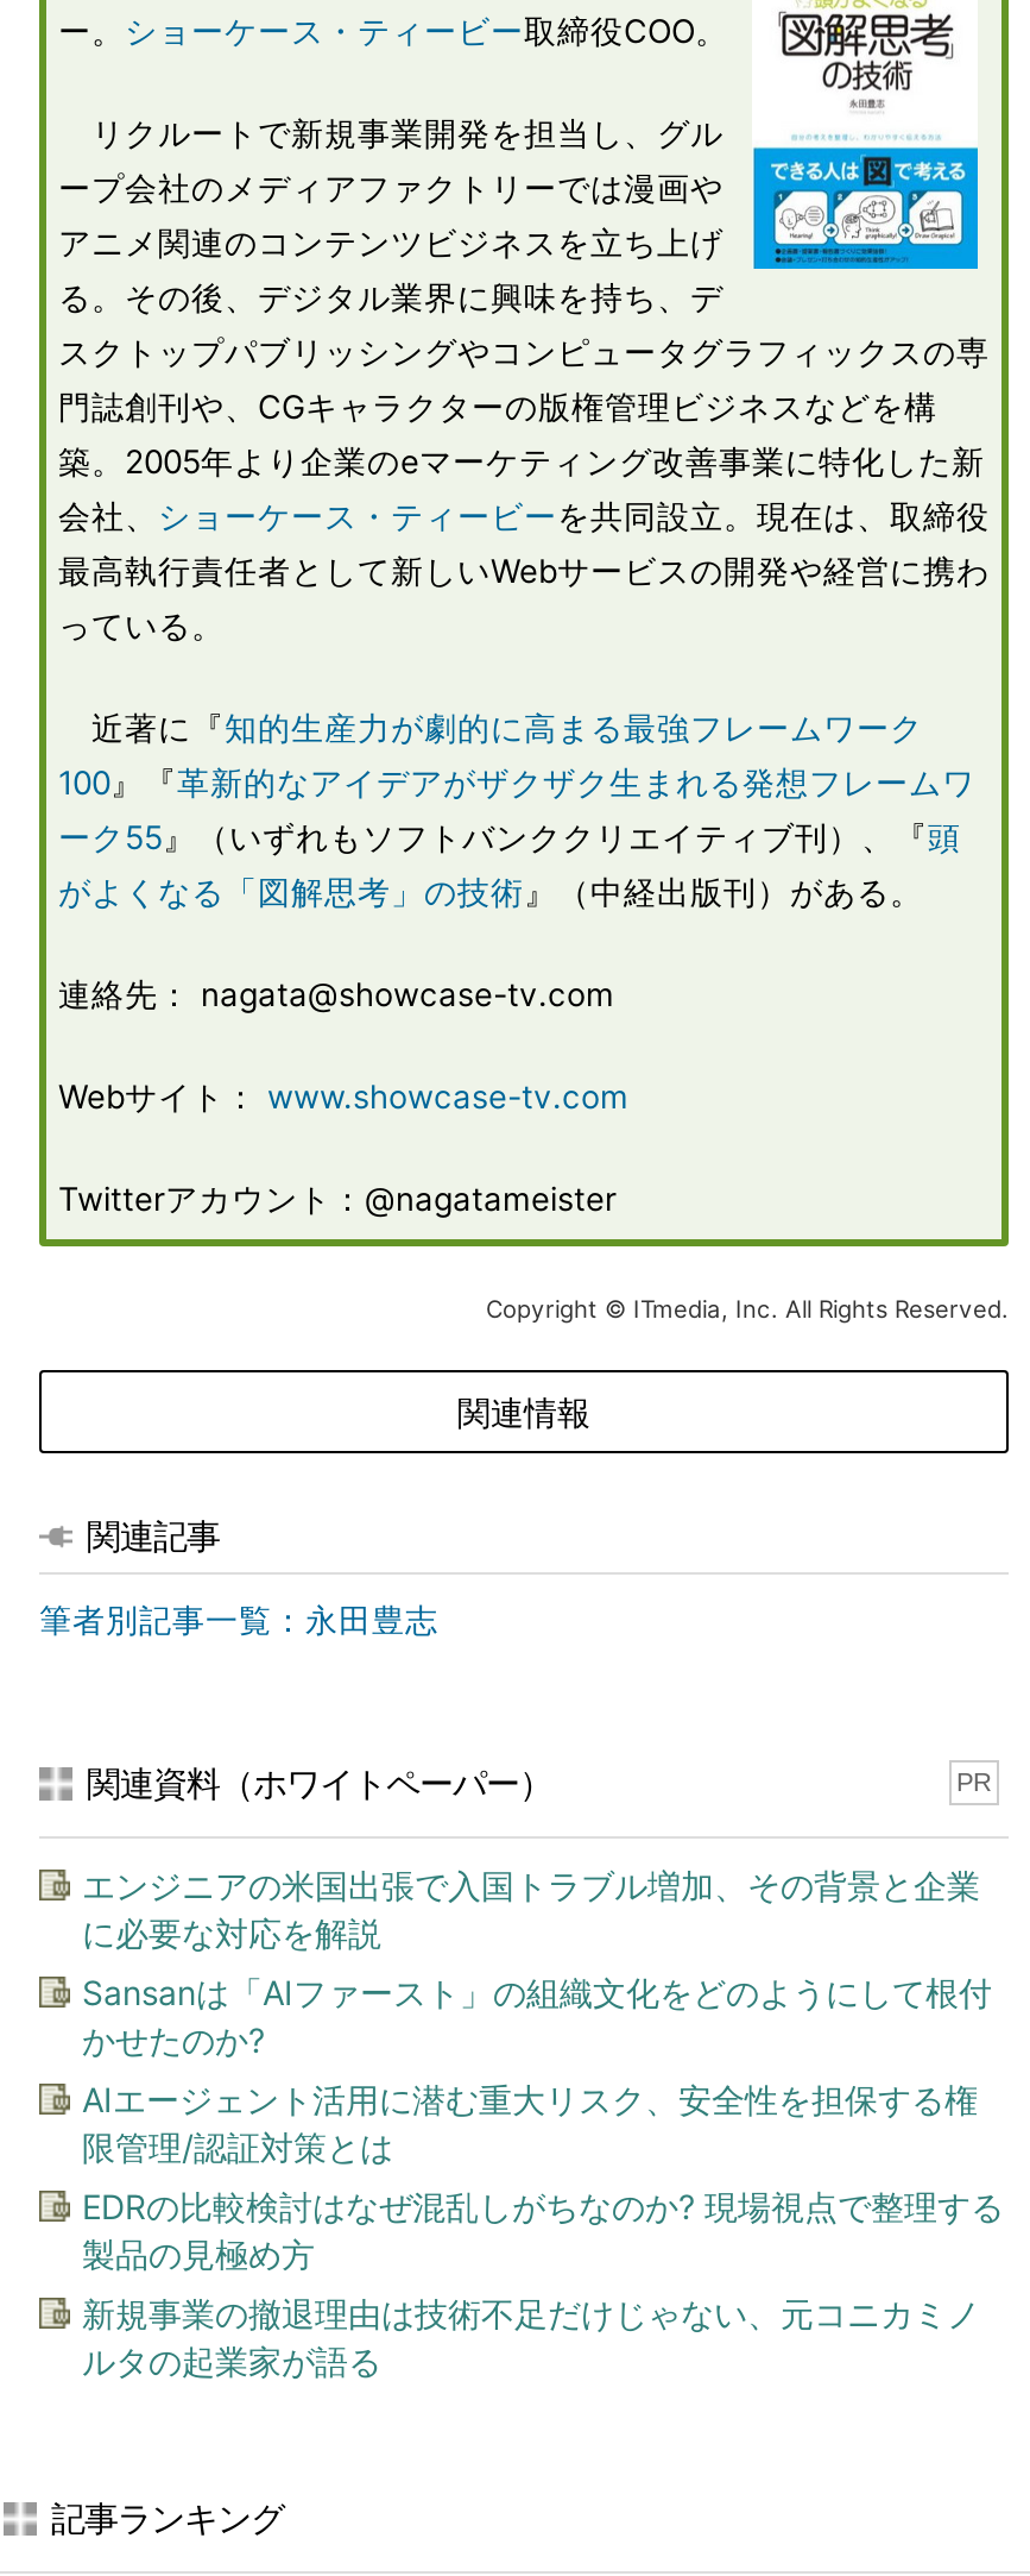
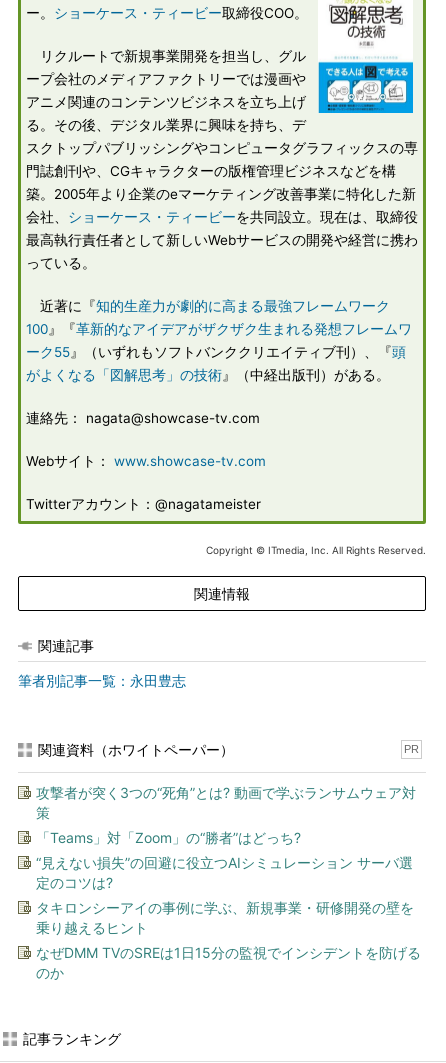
- エンジニアの米国出張で入国トラブル増加、その背景と企業
- に必要な対応を解説
+ 攻撃者が突く3つの“死角”とは? 動画で学ぶランサムウェア対
+ 策

- Sansanは「AIファースト」の組織文化をどのようにして根付
- かせたのか?
+ 「Teams」対「Zoom」の“勝者”はどっち?

- AIエージェント活用に潜む重大リスク、安全性を担保する権
- 限管理/認証対策とは
+ “見えない損失”の回避に役立つAIシミュレーション サーバ選
+ 定のコツは?

- EDRの比較検討はなぜ混乱しがちなのか? 現場視点で整理する
- 製品の見極め方
+ タキロンシーアイの事例に学ぶ、新規事業・研修開発の壁を
+ 乗り越えるヒント

- 新規事業の撤退理由は技術不足だけじゃない、元コニカミノ
- ルタの起業家が語る
+ なぜDMM TVのSREは1日15分の監視でインシデントを防げる
+ のか
